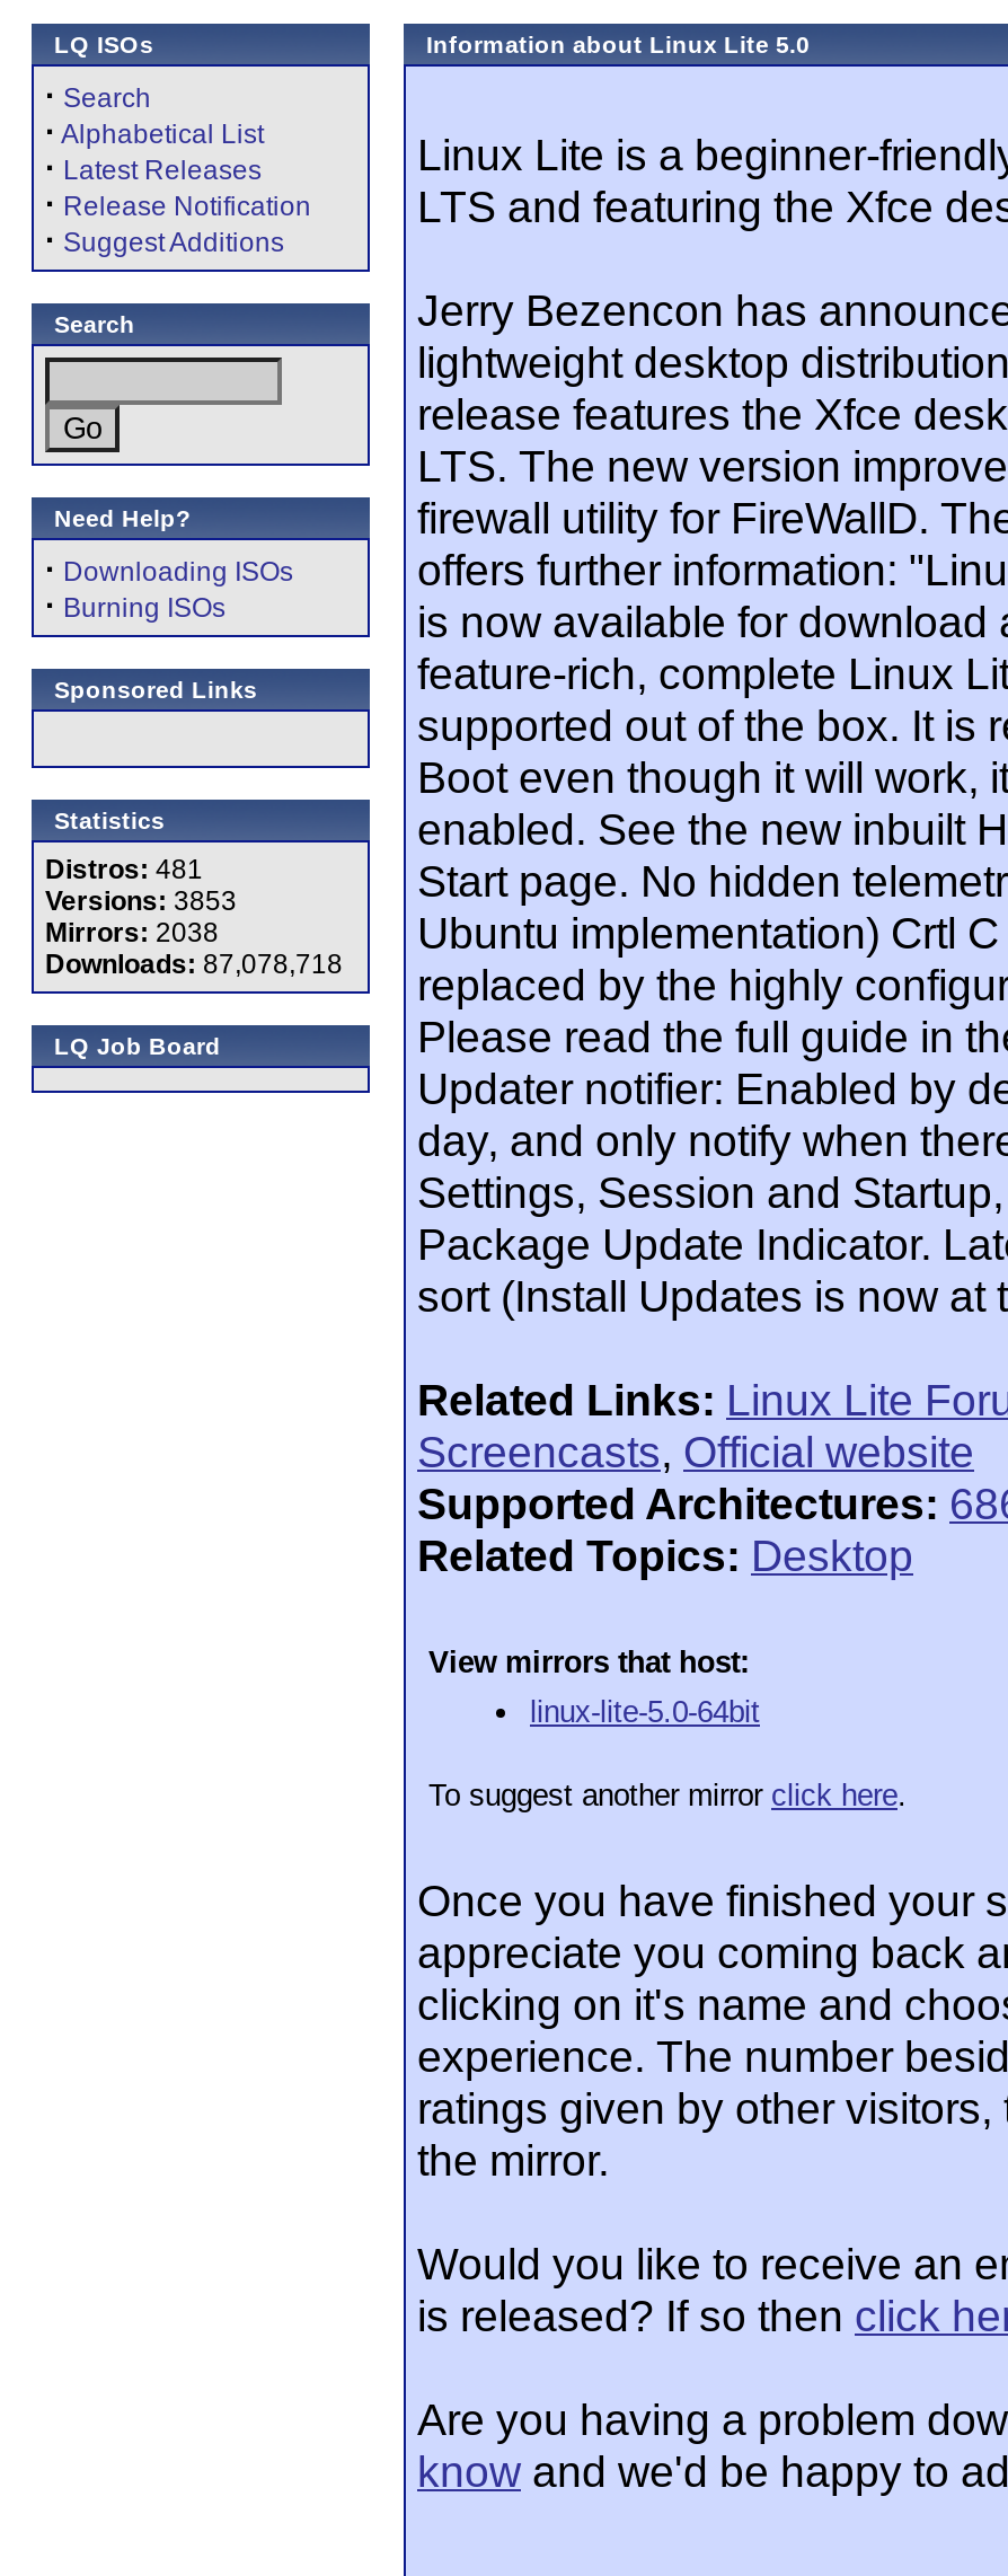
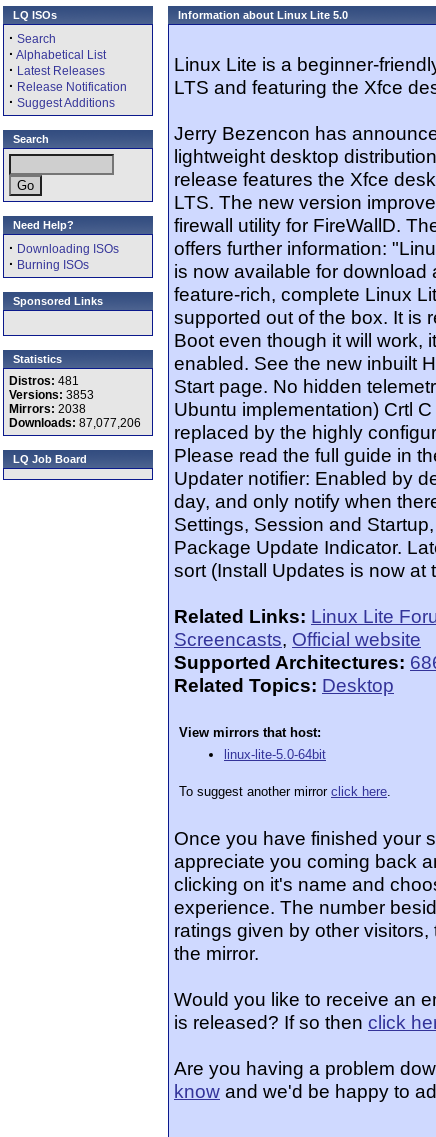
- Downloads: 87,078,718
+ Downloads: 87,077,206
